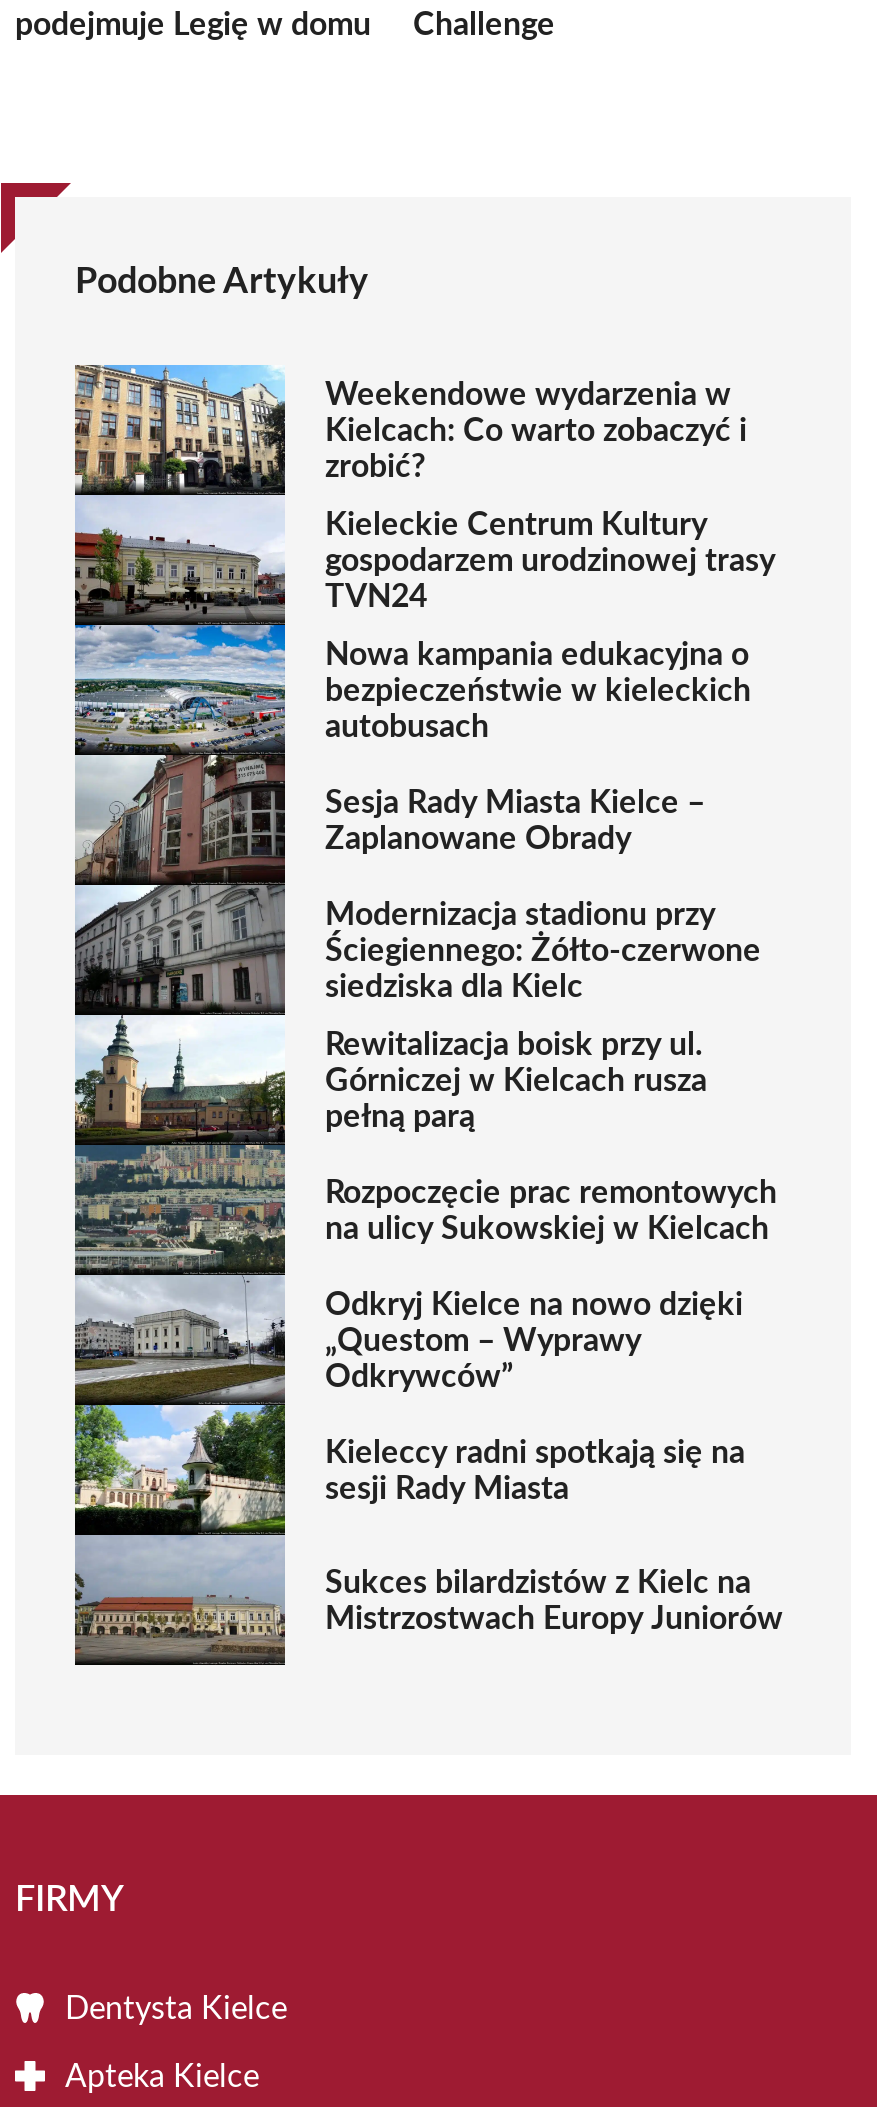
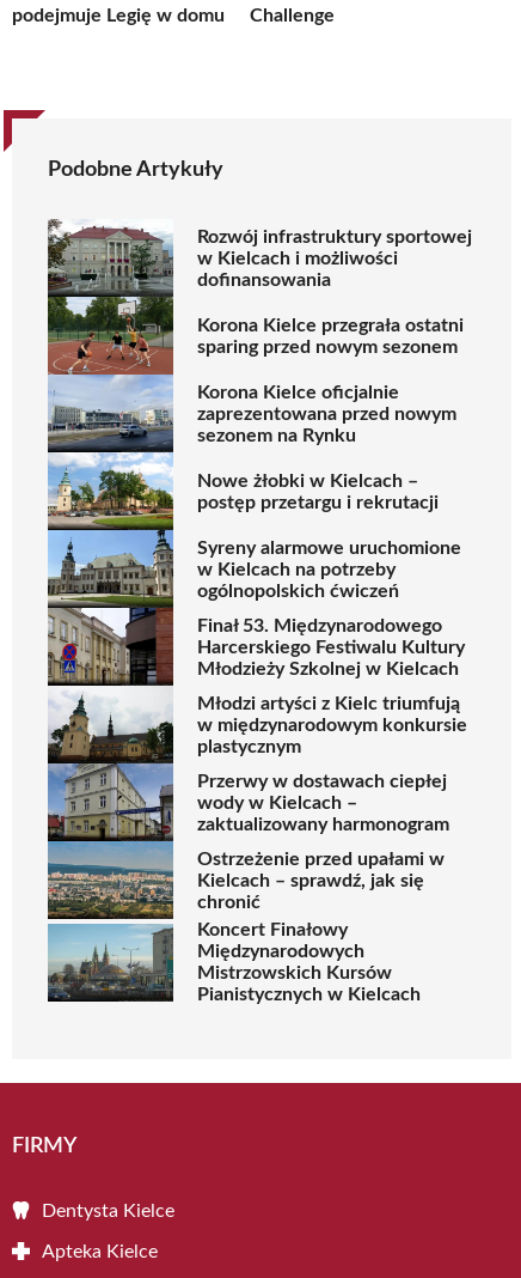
- [image]
- Weekendowe wydarzenia w
- Kielcach: Co warto zobaczyć i
- zrobić?
+ [image]
+ Rozwój infrastruktury sportowej
+ w Kielcach i możliwości
+ dofinansowania

- Kieleckie Centrum Kultury
- gospodarzem urodzinowej trasy
- TVN24
+ Korona Kielce przegrała ostatni
+ sparing przed nowym sezonem

- Nowa kampania edukacyjna o
- bezpieczeństwie w kieleckich
- autobusach
+ Korona Kielce oficjalnie
+ zaprezentowana przed nowym
+ sezonem na Rynku

- Sesja Rady Miasta Kielce –
- Zaplanowane Obrady
+ Nowe żłobki w Kielcach –
+ postęp przetargu i rekrutacji

- Modernizacja stadionu przy
- Ściegiennego: Żółto-czerwone
- siedziska dla Kielc
+ Syreny alarmowe uruchomione
+ w Kielcach na potrzeby
+ ogólnopolskich ćwiczeń

- Rewitalizacja boisk przy ul.
- Górniczej w Kielcach rusza
- pełną parą
+ Finał 53. Międzynarodowego
+ Harcerskiego Festiwalu Kultury
+ Młodzieży Szkolnej w Kielcach

- Rozpoczęcie prac remontowych
- na ulicy Sukowskiej w Kielcach
+ Młodzi artyści z Kielc triumfują
+ w międzynarodowym konkursie
+ plastycznym

- Odkryj Kielce na nowo dzięki
- „Questom – Wyprawy
- Odkrywców”
+ Przerwy w dostawach ciepłej
+ wody w Kielcach –
+ zaktualizowany harmonogram

- Kieleccy radni spotkają się na
- sesji Rady Miasta
+ Ostrzeżenie przed upałami w
+ Kielcach – sprawdź, jak się
+ chronić

- Sukces bilardzistów z Kielc na
- Mistrzostwach Europy Juniorów
+ Koncert Finałowy
+ Międzynarodowych
+ Mistrzowskich Kursów
+ Pianistycznych w Kielcach
